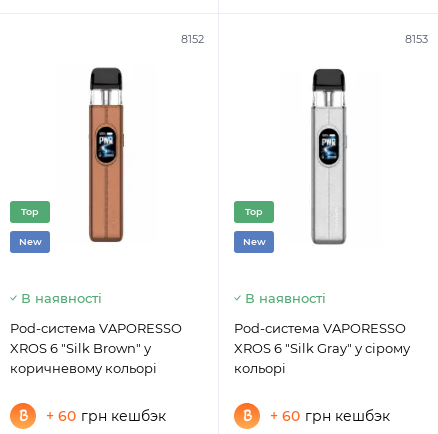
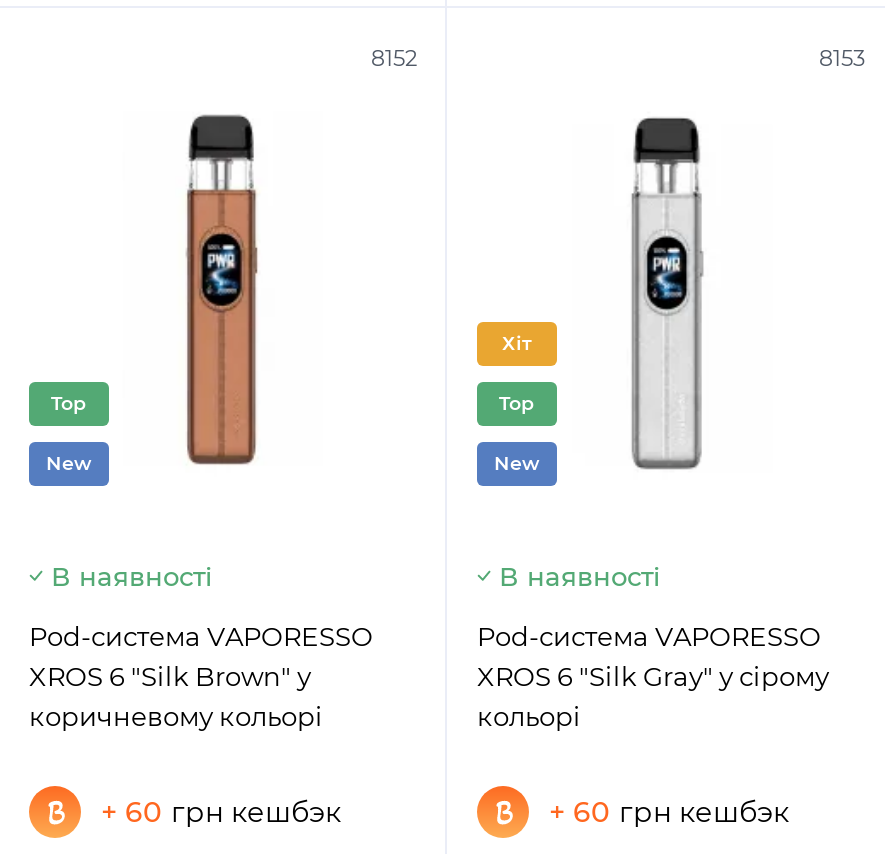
+ Хіт
